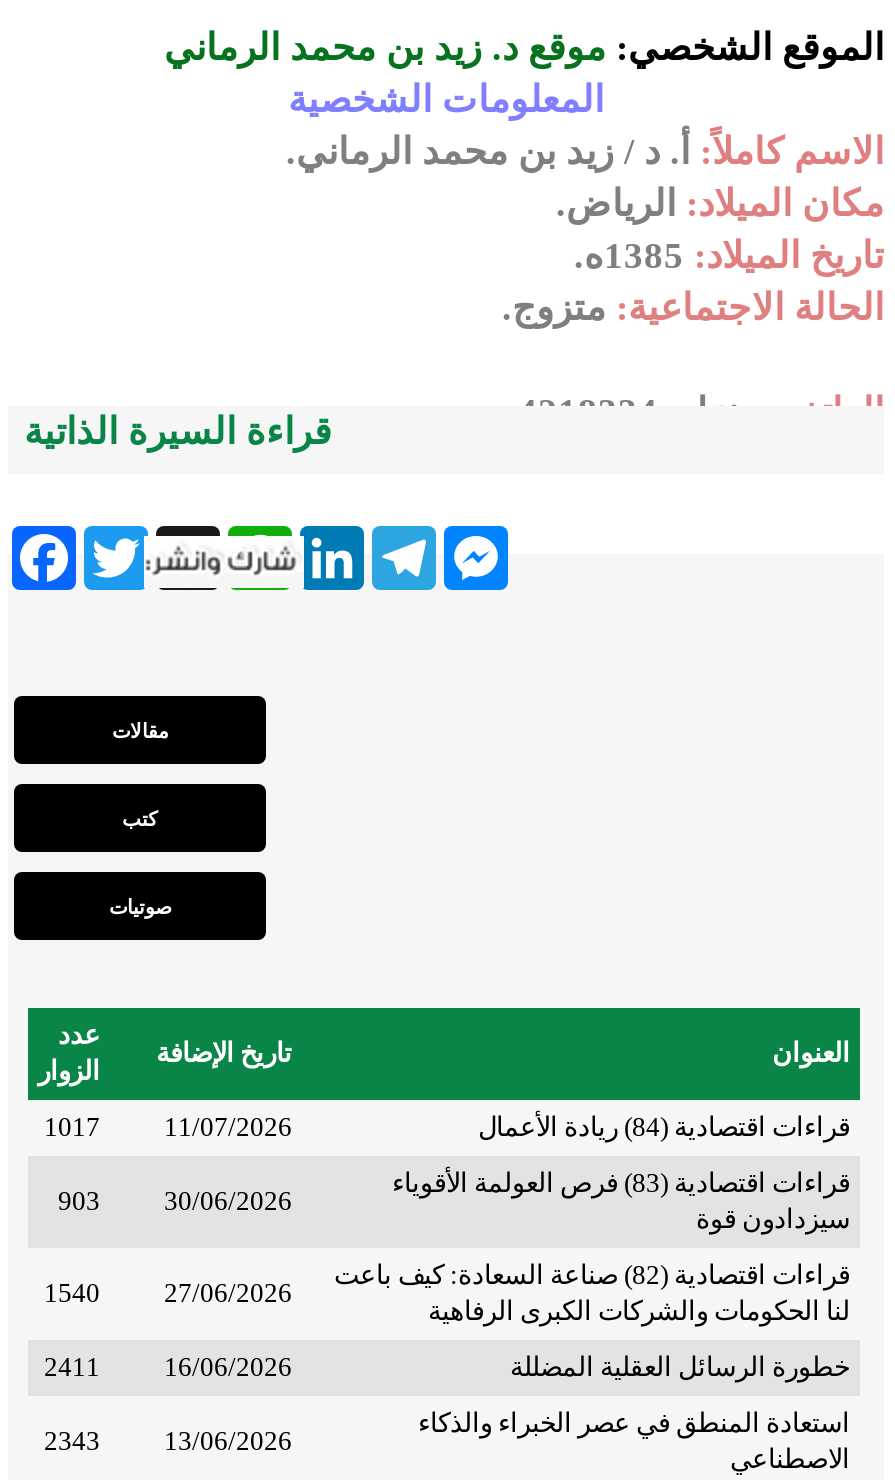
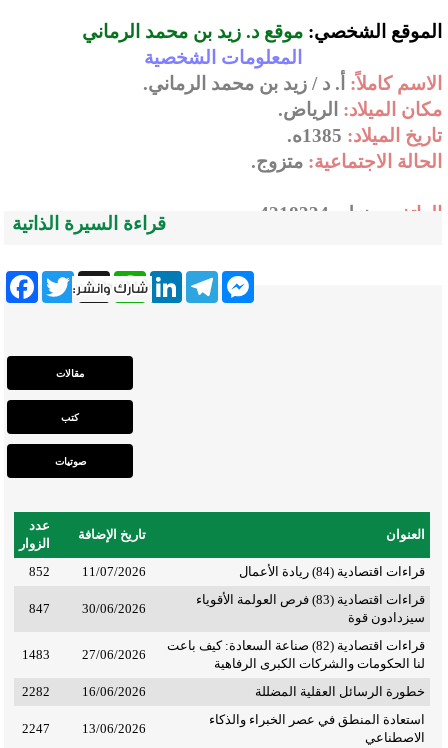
- 1017
+ 852

- 903
+ 847

- 1540
+ 1483

- 2411
+ 2282

- 2343
+ 2247
